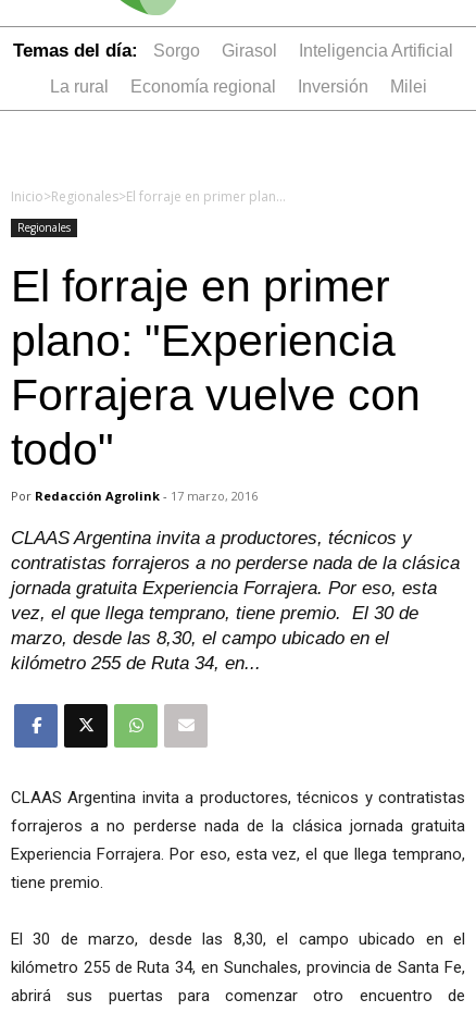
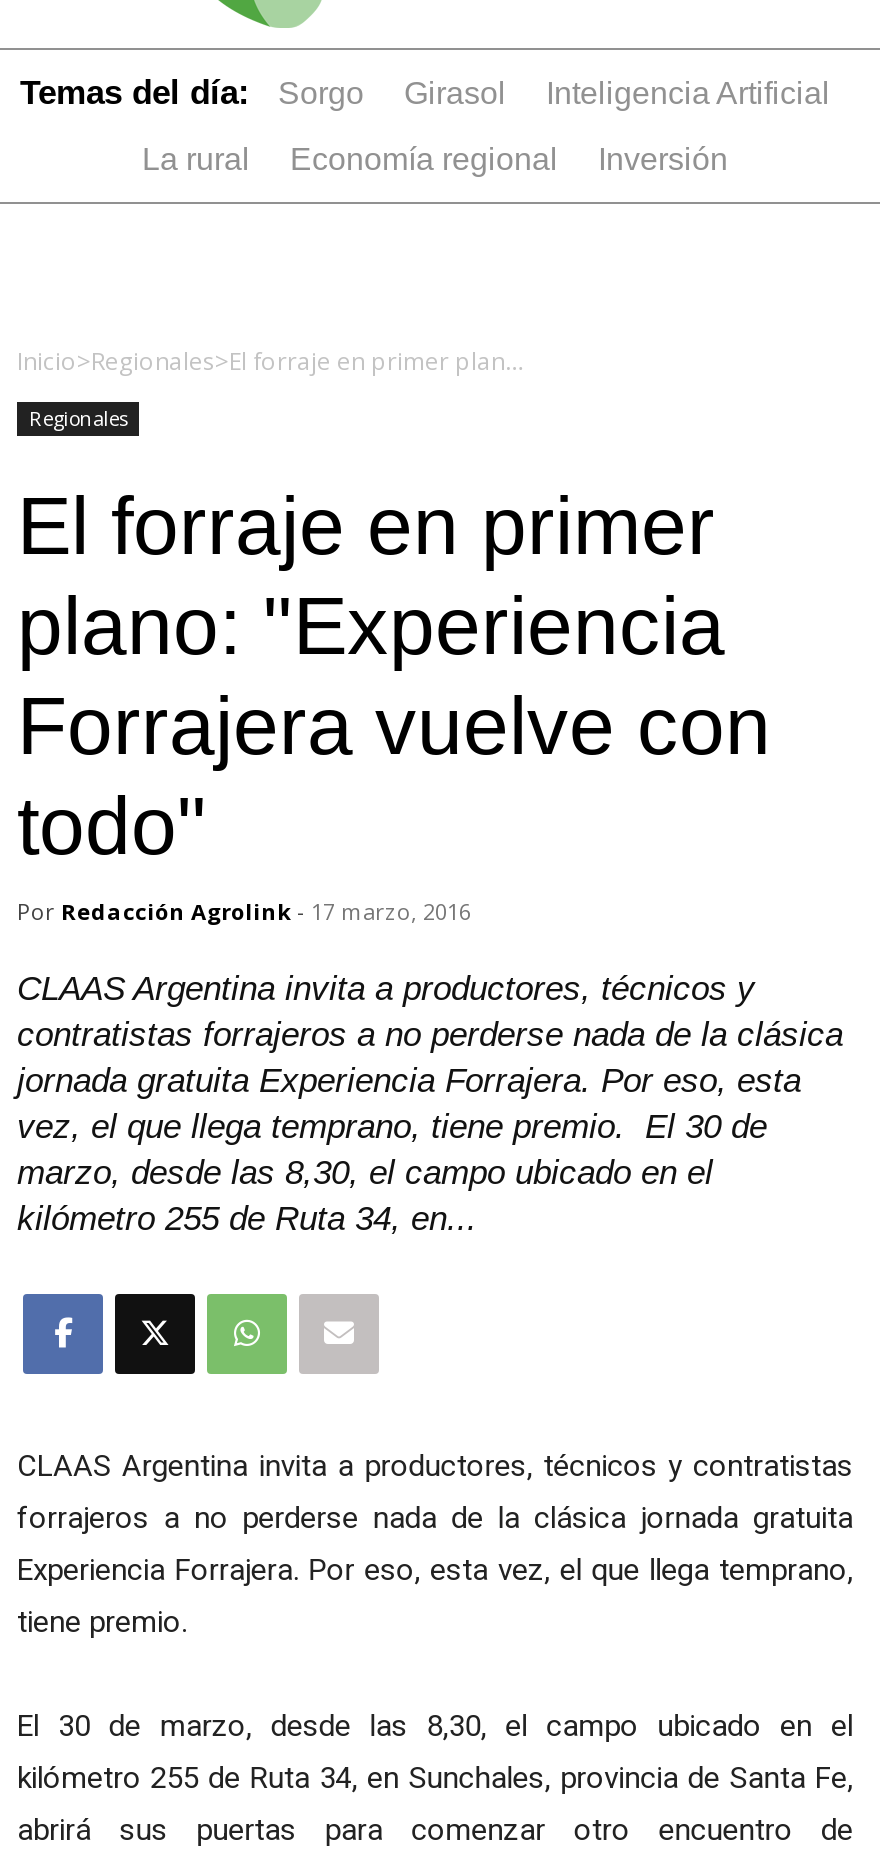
- Milei
